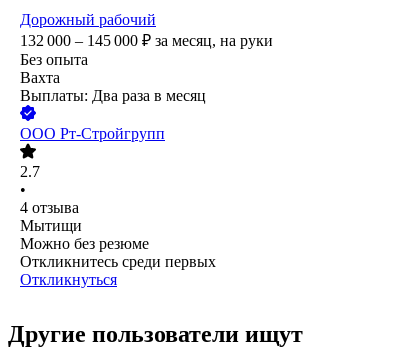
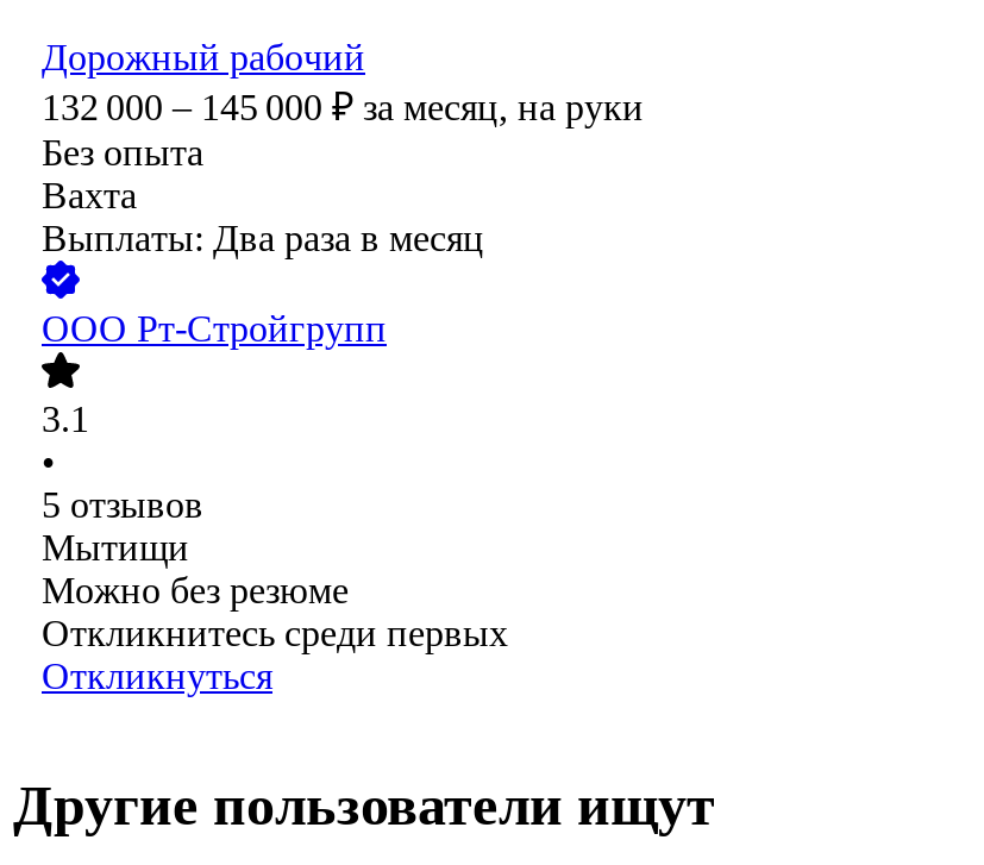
- 2.7
+ 3.1

- 4 отзыва
+ 5 отзывов
